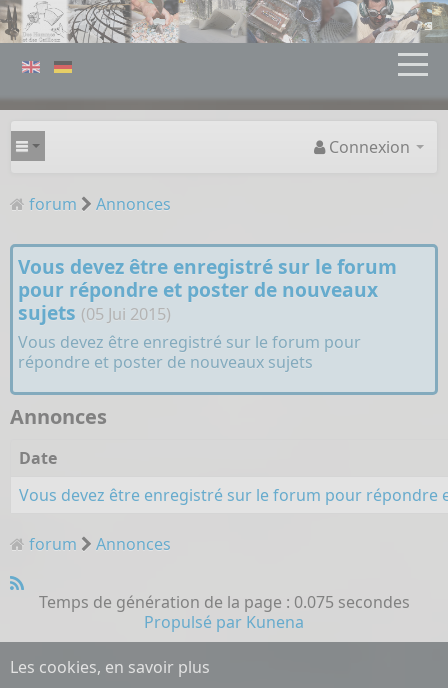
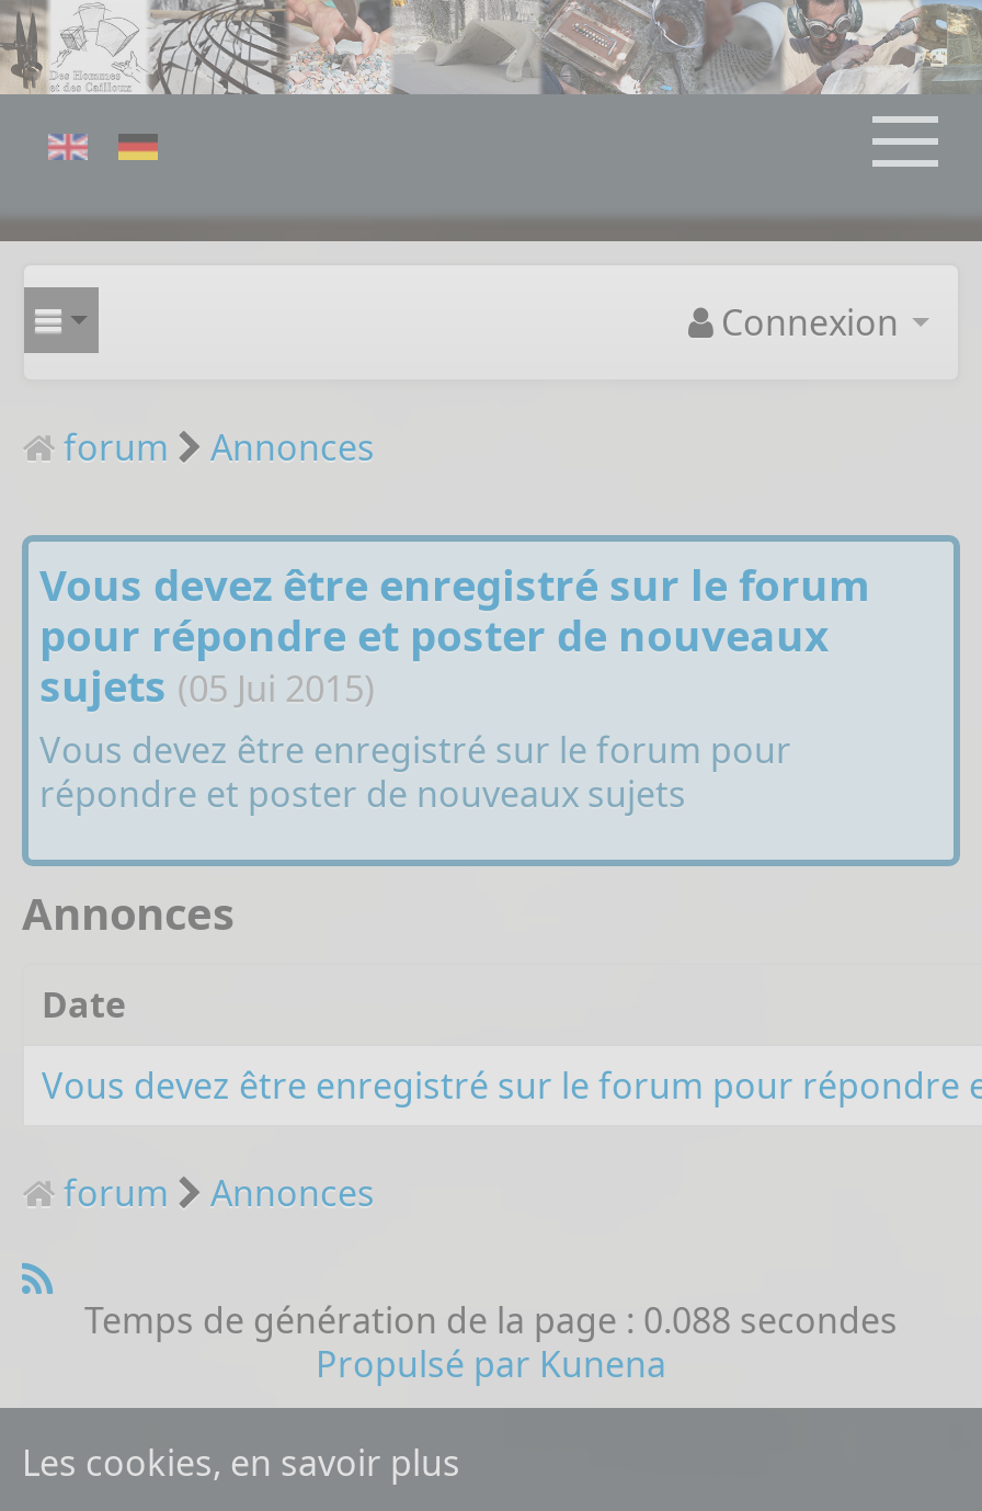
- Temps de génération de la page : 0.075 secondes
+ Temps de génération de la page : 0.088 secondes
